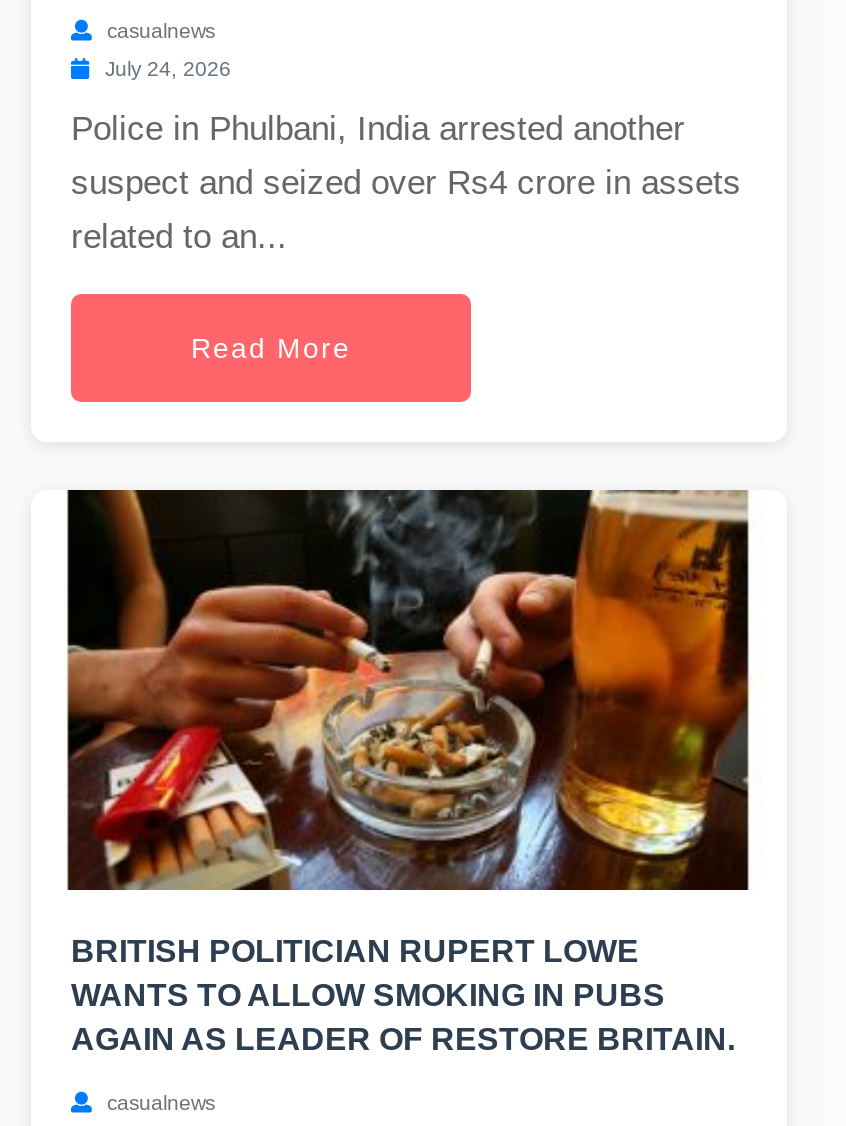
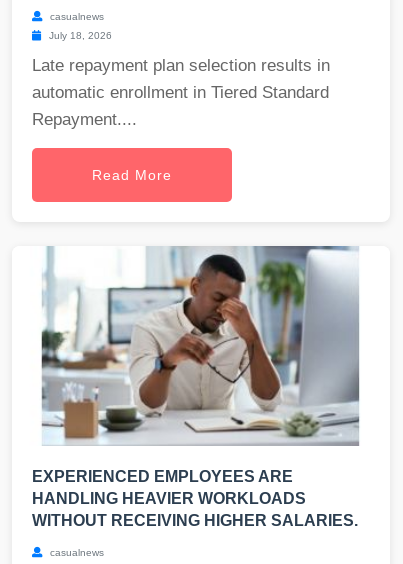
- July 24, 2026
+ July 18, 2026

- Police in Phulbani, India arrested another
- suspect and seized over Rs4 crore in assets
- related to an...
+ Late repayment plan selection results in
+ automatic enrollment in Tiered Standard
+ Repayment....

- [image]
- BRITISH POLITICIAN RUPERT LOWE
- WANTS TO ALLOW SMOKING IN PUBS
- AGAIN AS LEADER OF RESTORE BRITAIN.
+ [image]
+ EXPERIENCED EMPLOYEES ARE
+ HANDLING HEAVIER WORKLOADS
+ WITHOUT RECEIVING HIGHER SALARIES.
